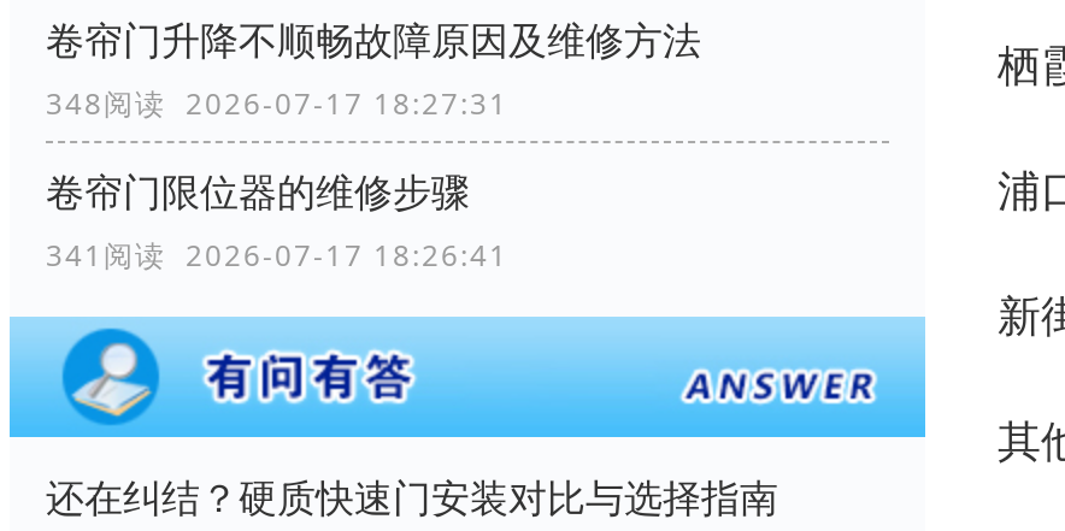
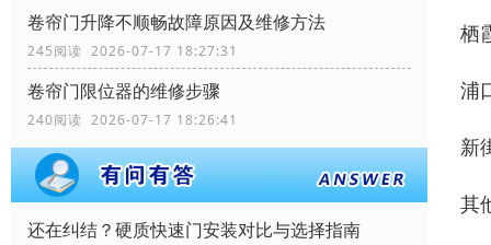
- 348阅读 2026-07-17 18:27:31
+ 245阅读 2026-07-17 18:27:31

- 341阅读 2026-07-17 18:26:41
+ 240阅读 2026-07-17 18:26:41
